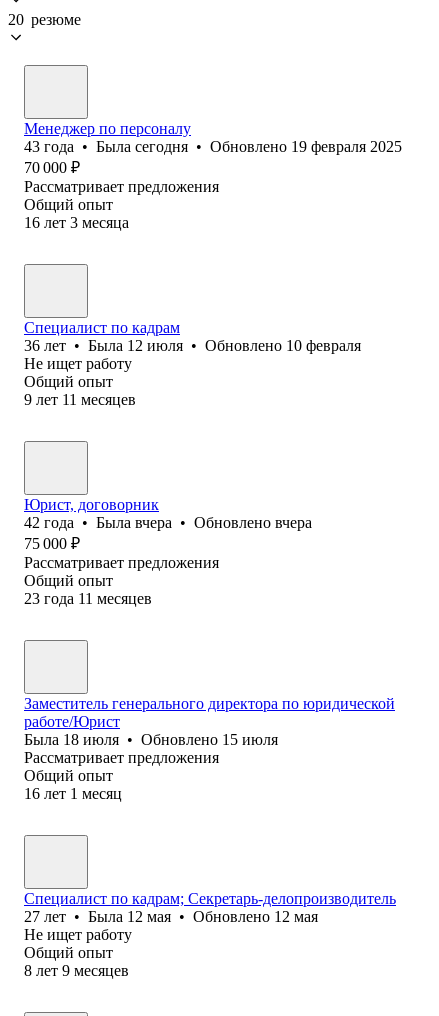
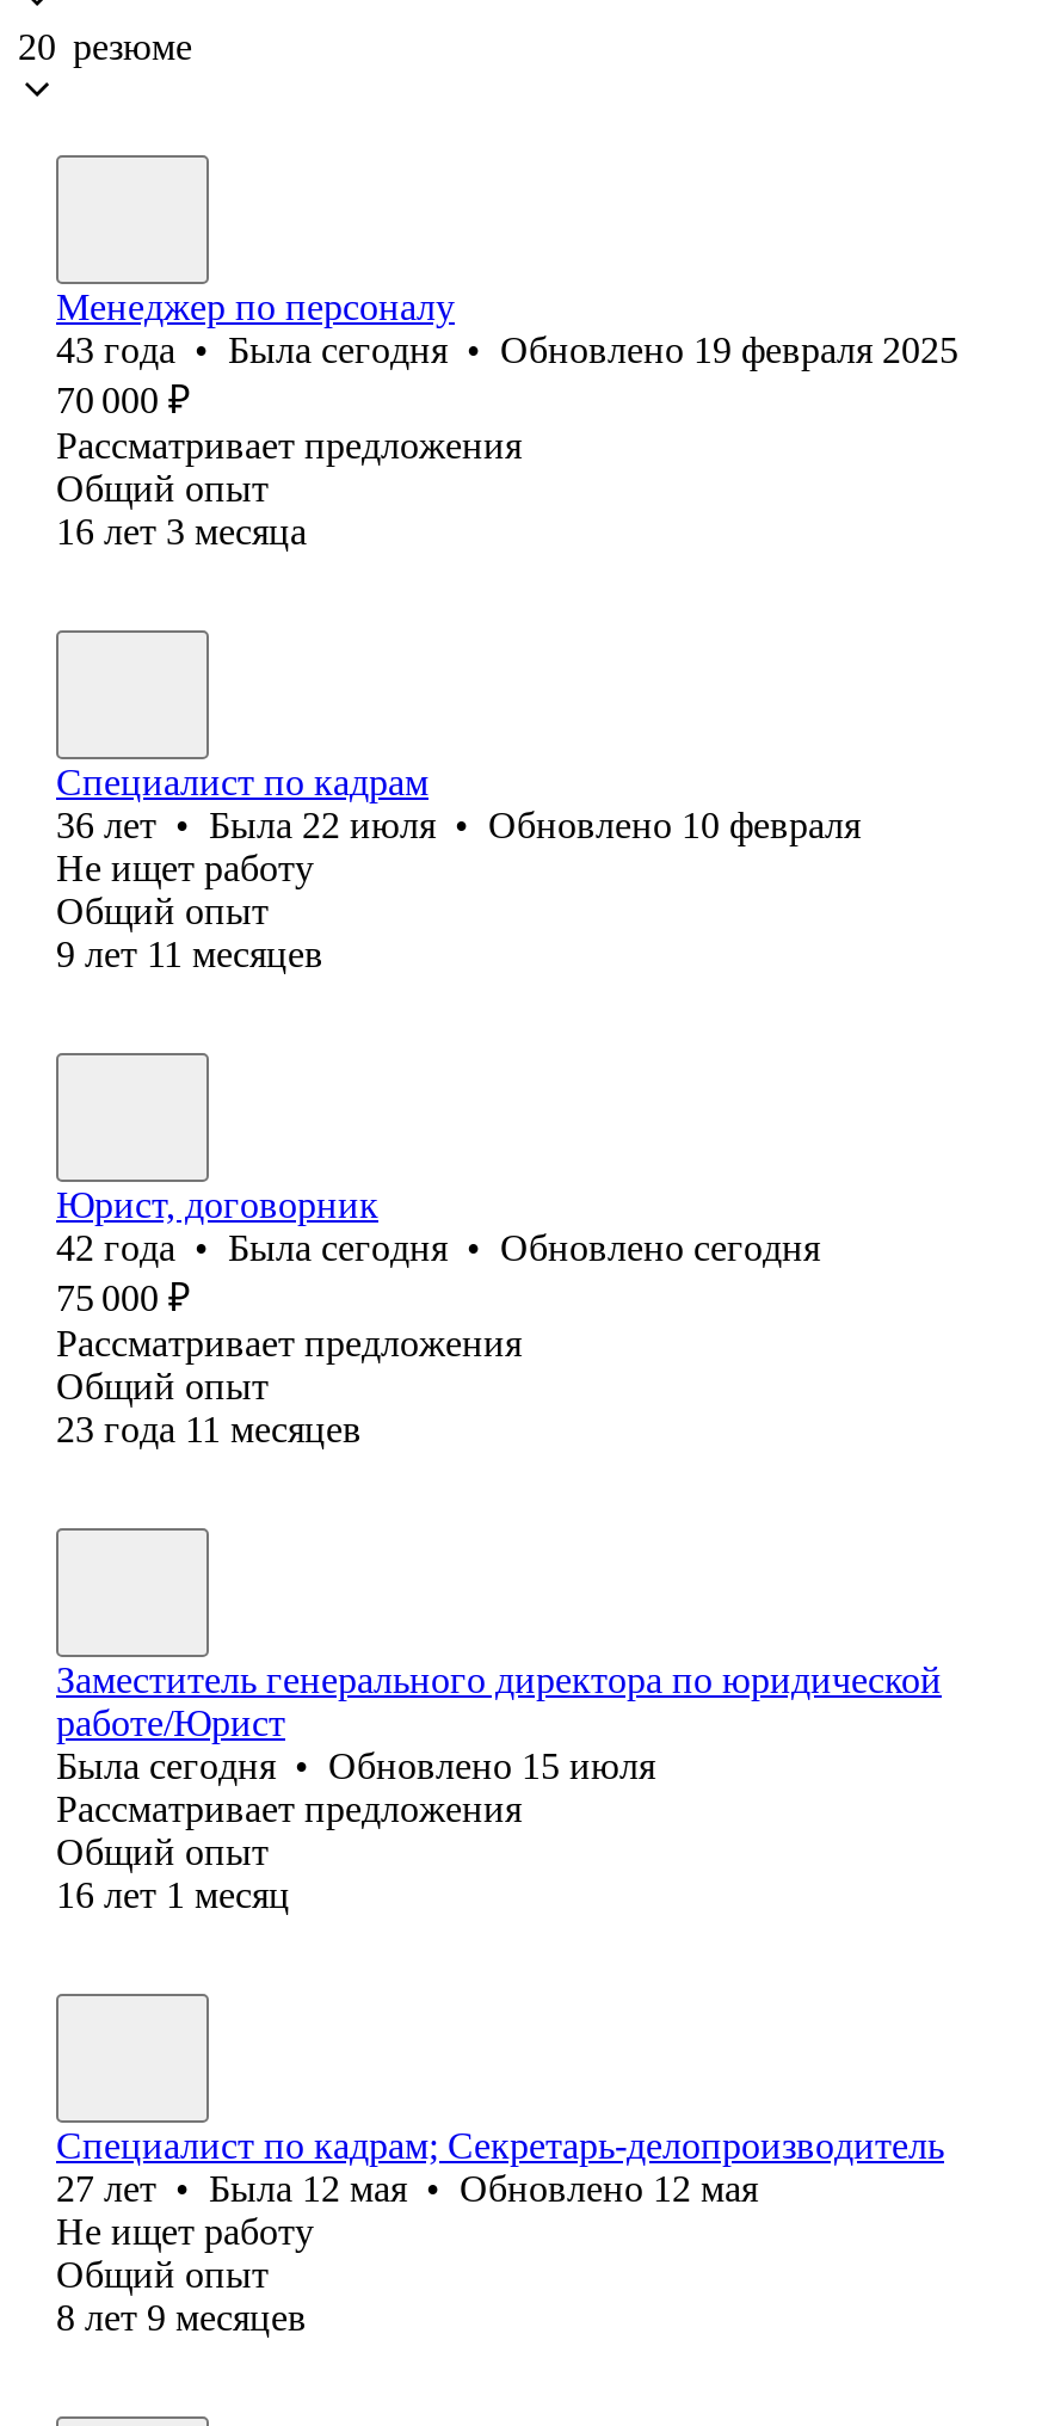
- 36 лет • Была 12 июля • Обновлено 10 февраля
+ 36 лет • Была 22 июля • Обновлено 10 февраля

- 42 года • Была вчера • Обновлено вчера
+ 42 года • Была сегодня • Обновлено сегодня

- Была 18 июля • Обновлено 15 июля
+ Была сегодня • Обновлено 15 июля
